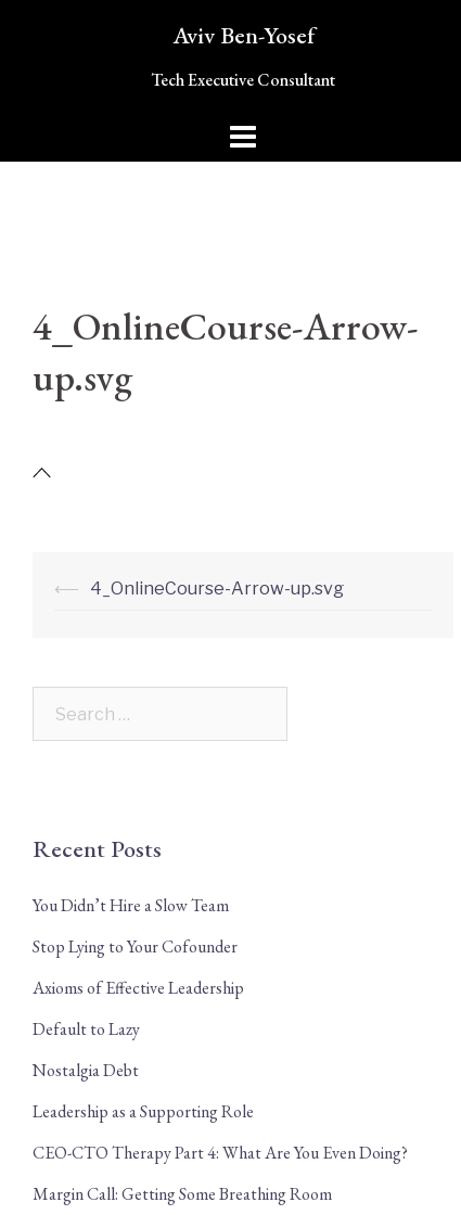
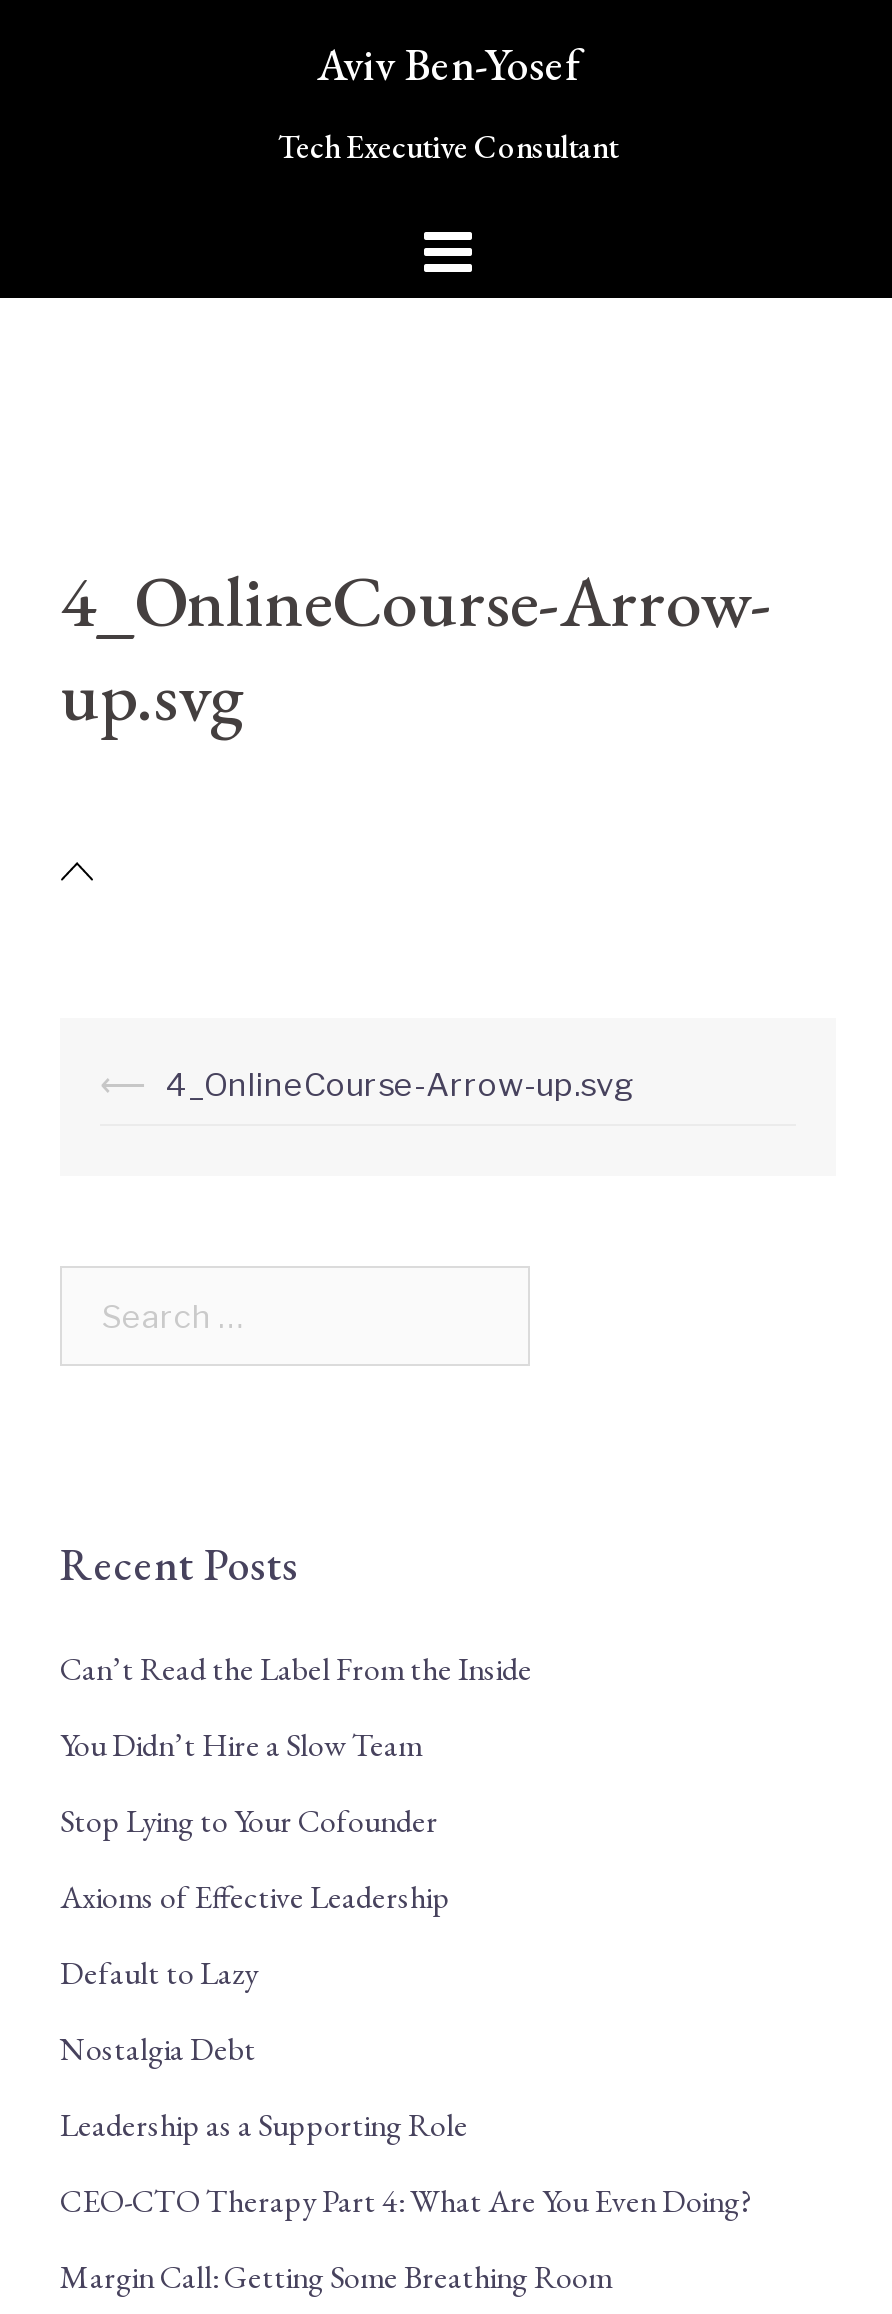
+ Can’t Read the Label From the Inside
